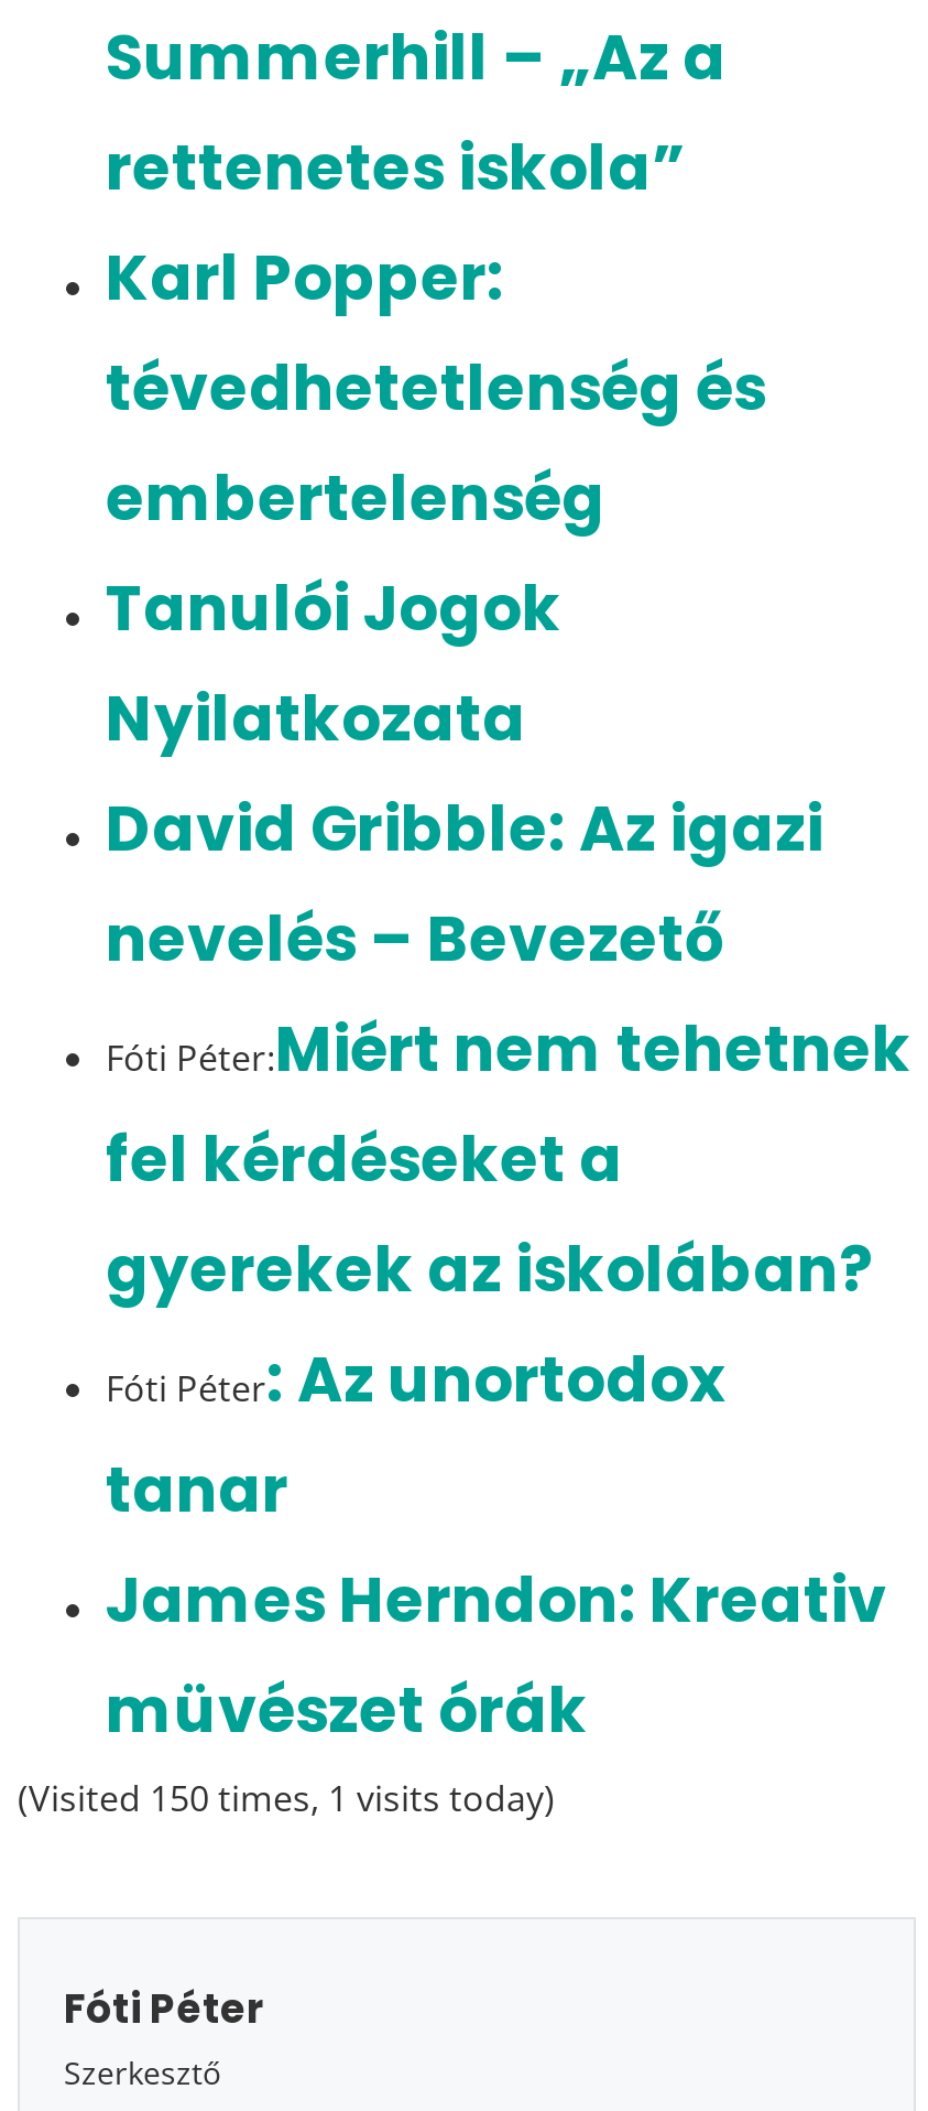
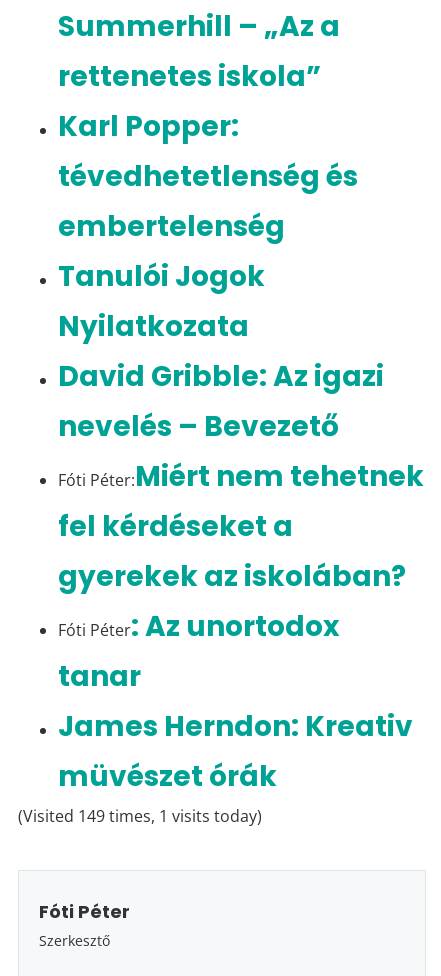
- (Visited 150 times, 1 visits today)
+ (Visited 149 times, 1 visits today)
